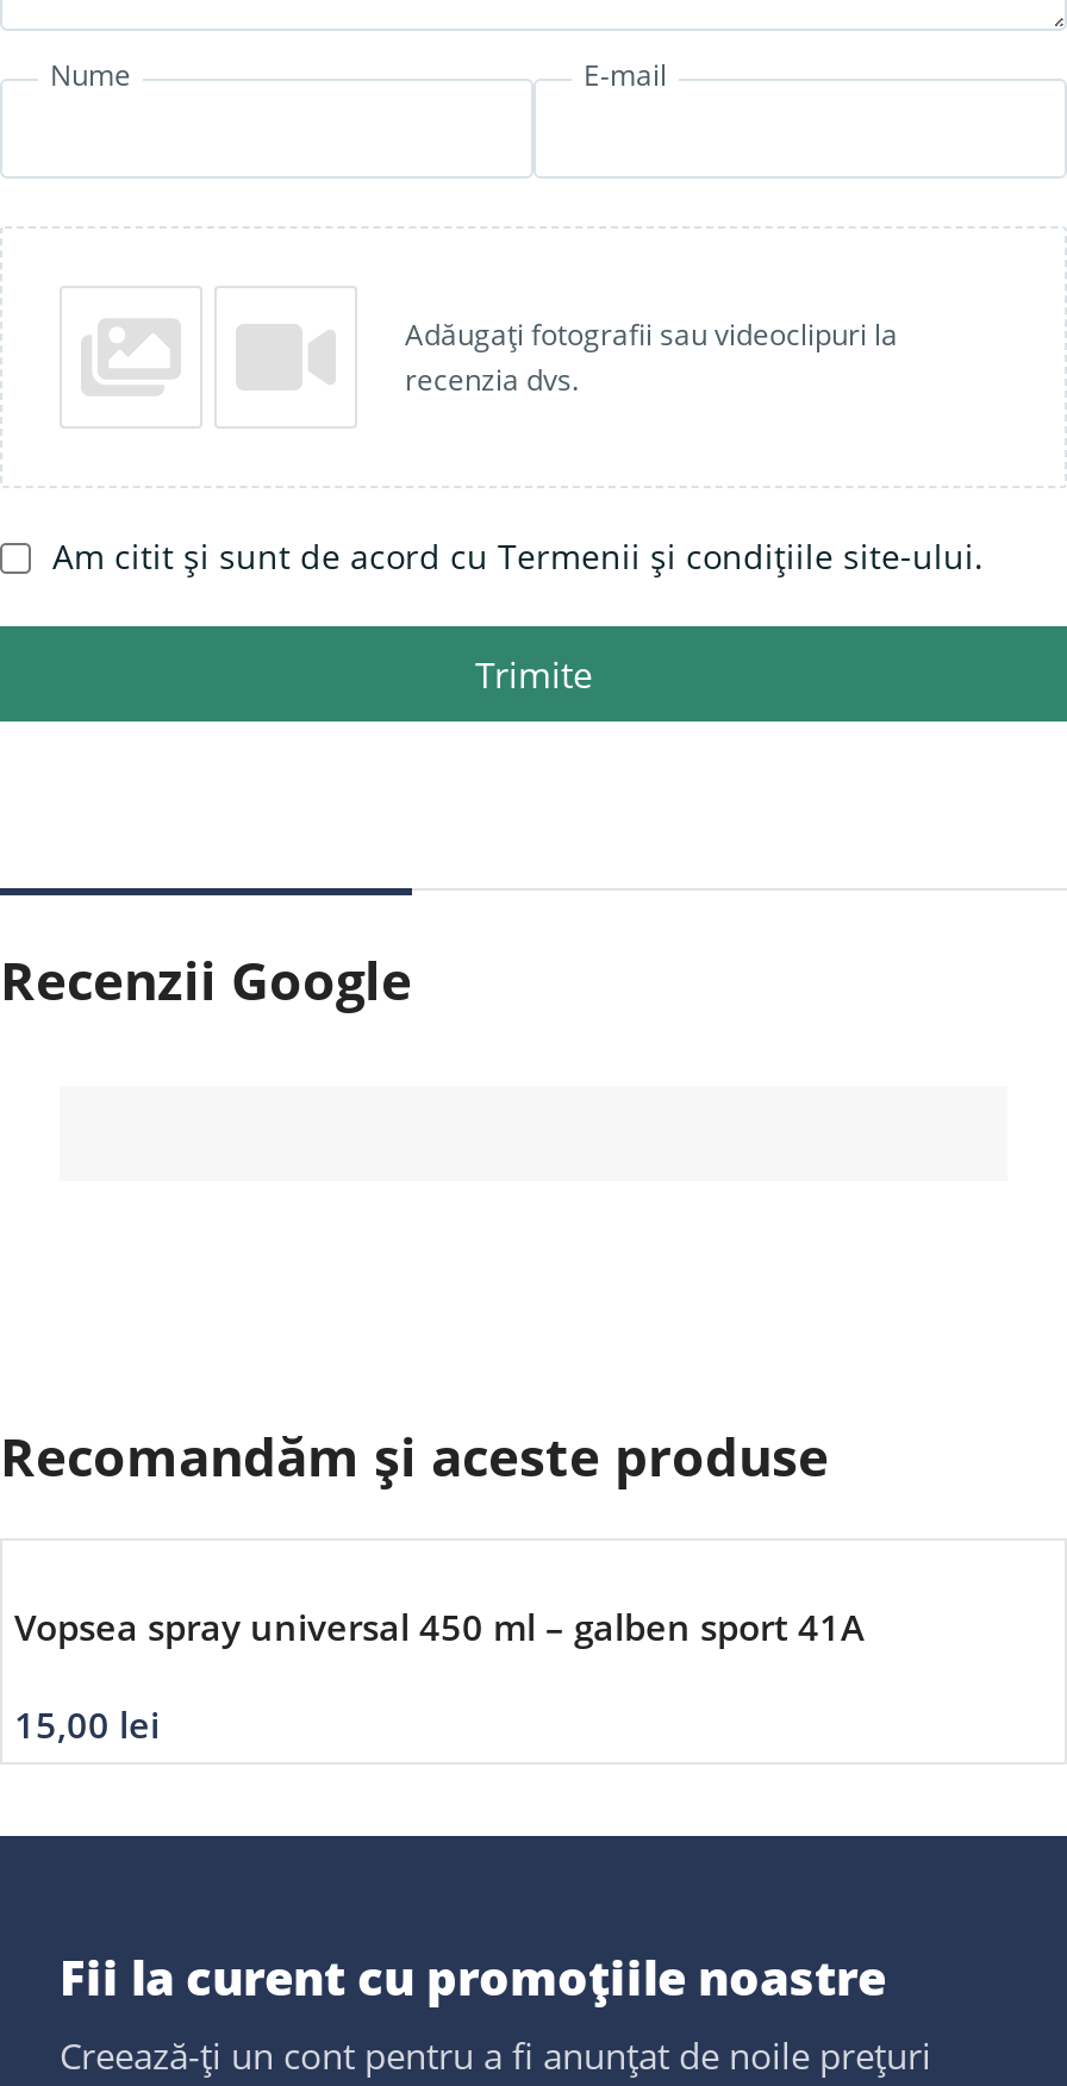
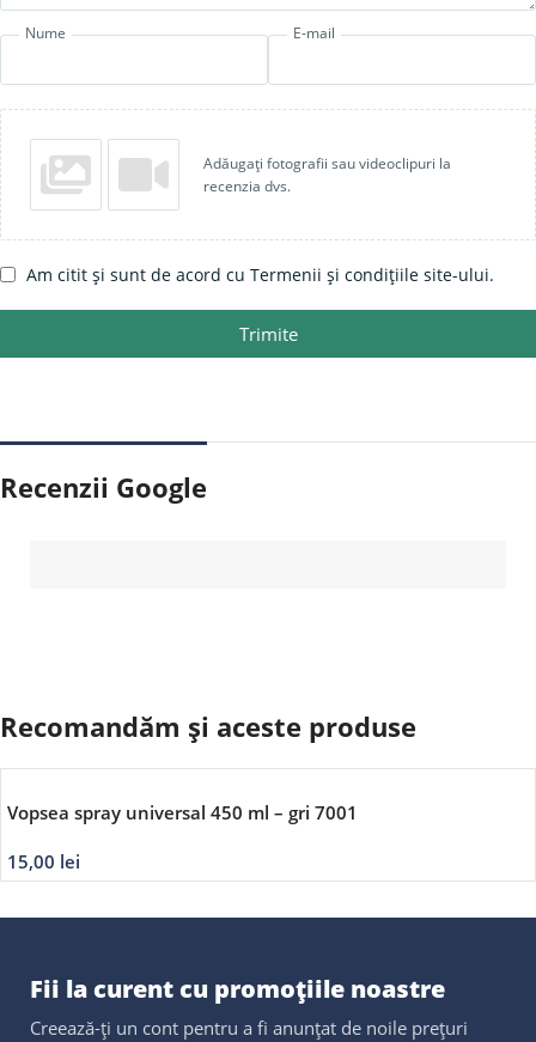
- Vopsea spray universal 450 ml – galben sport 41A
+ Vopsea spray universal 450 ml – gri 7001
